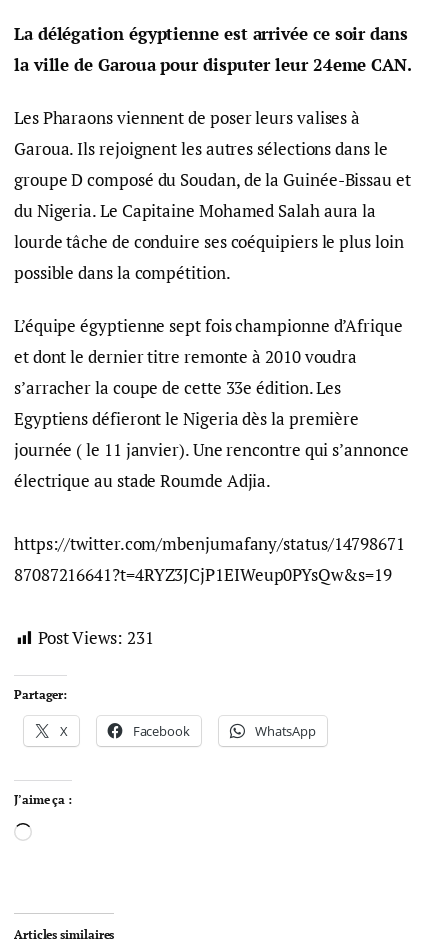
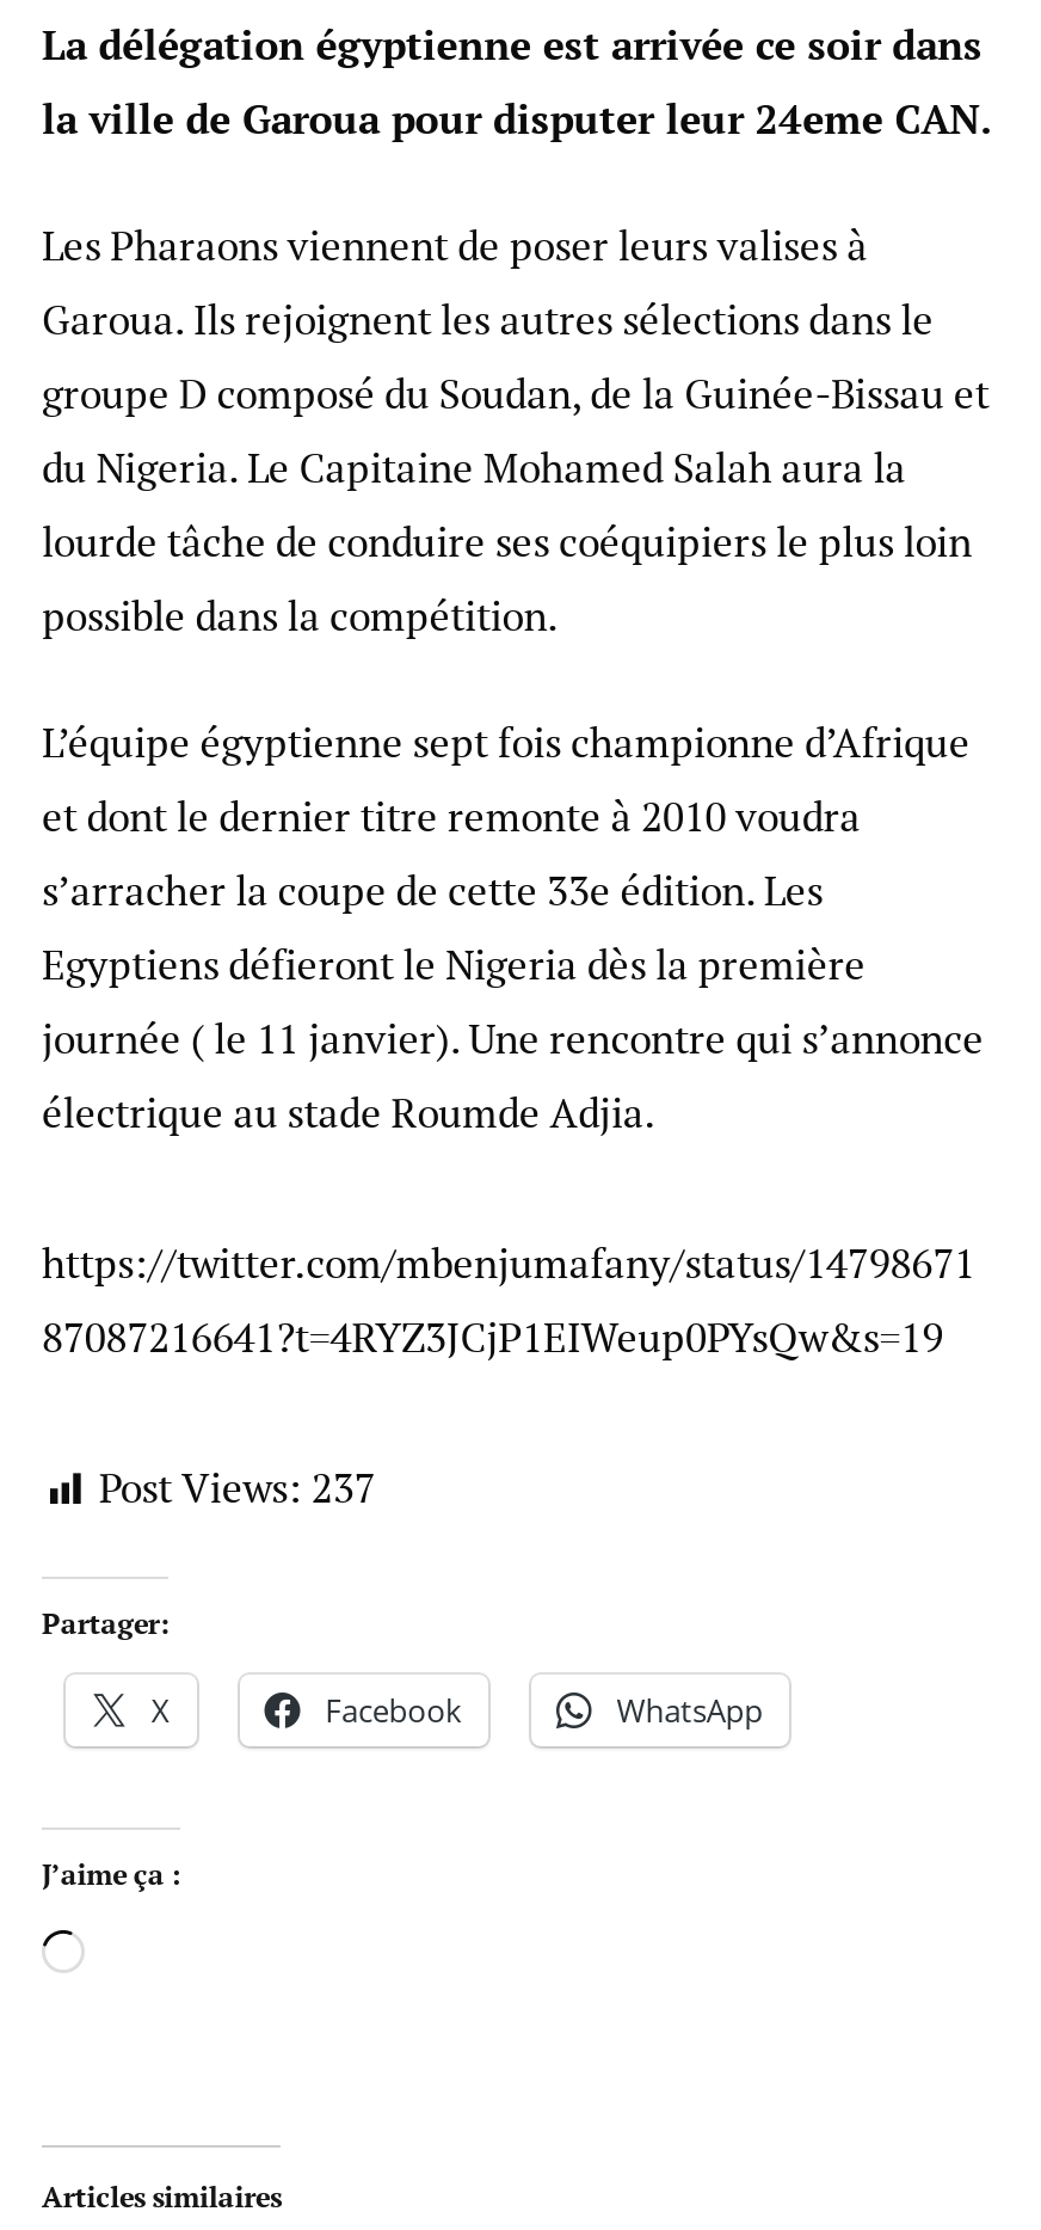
- Post Views: 231
+ Post Views: 237
